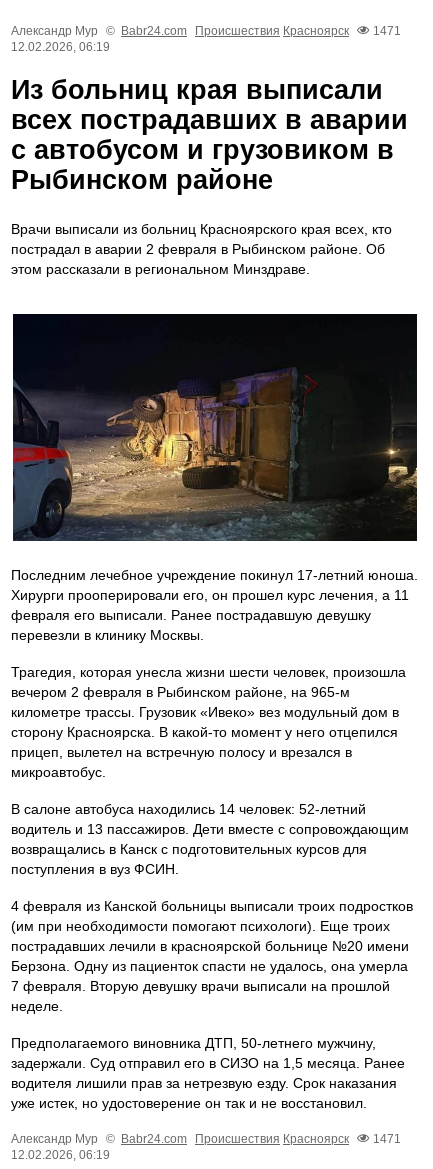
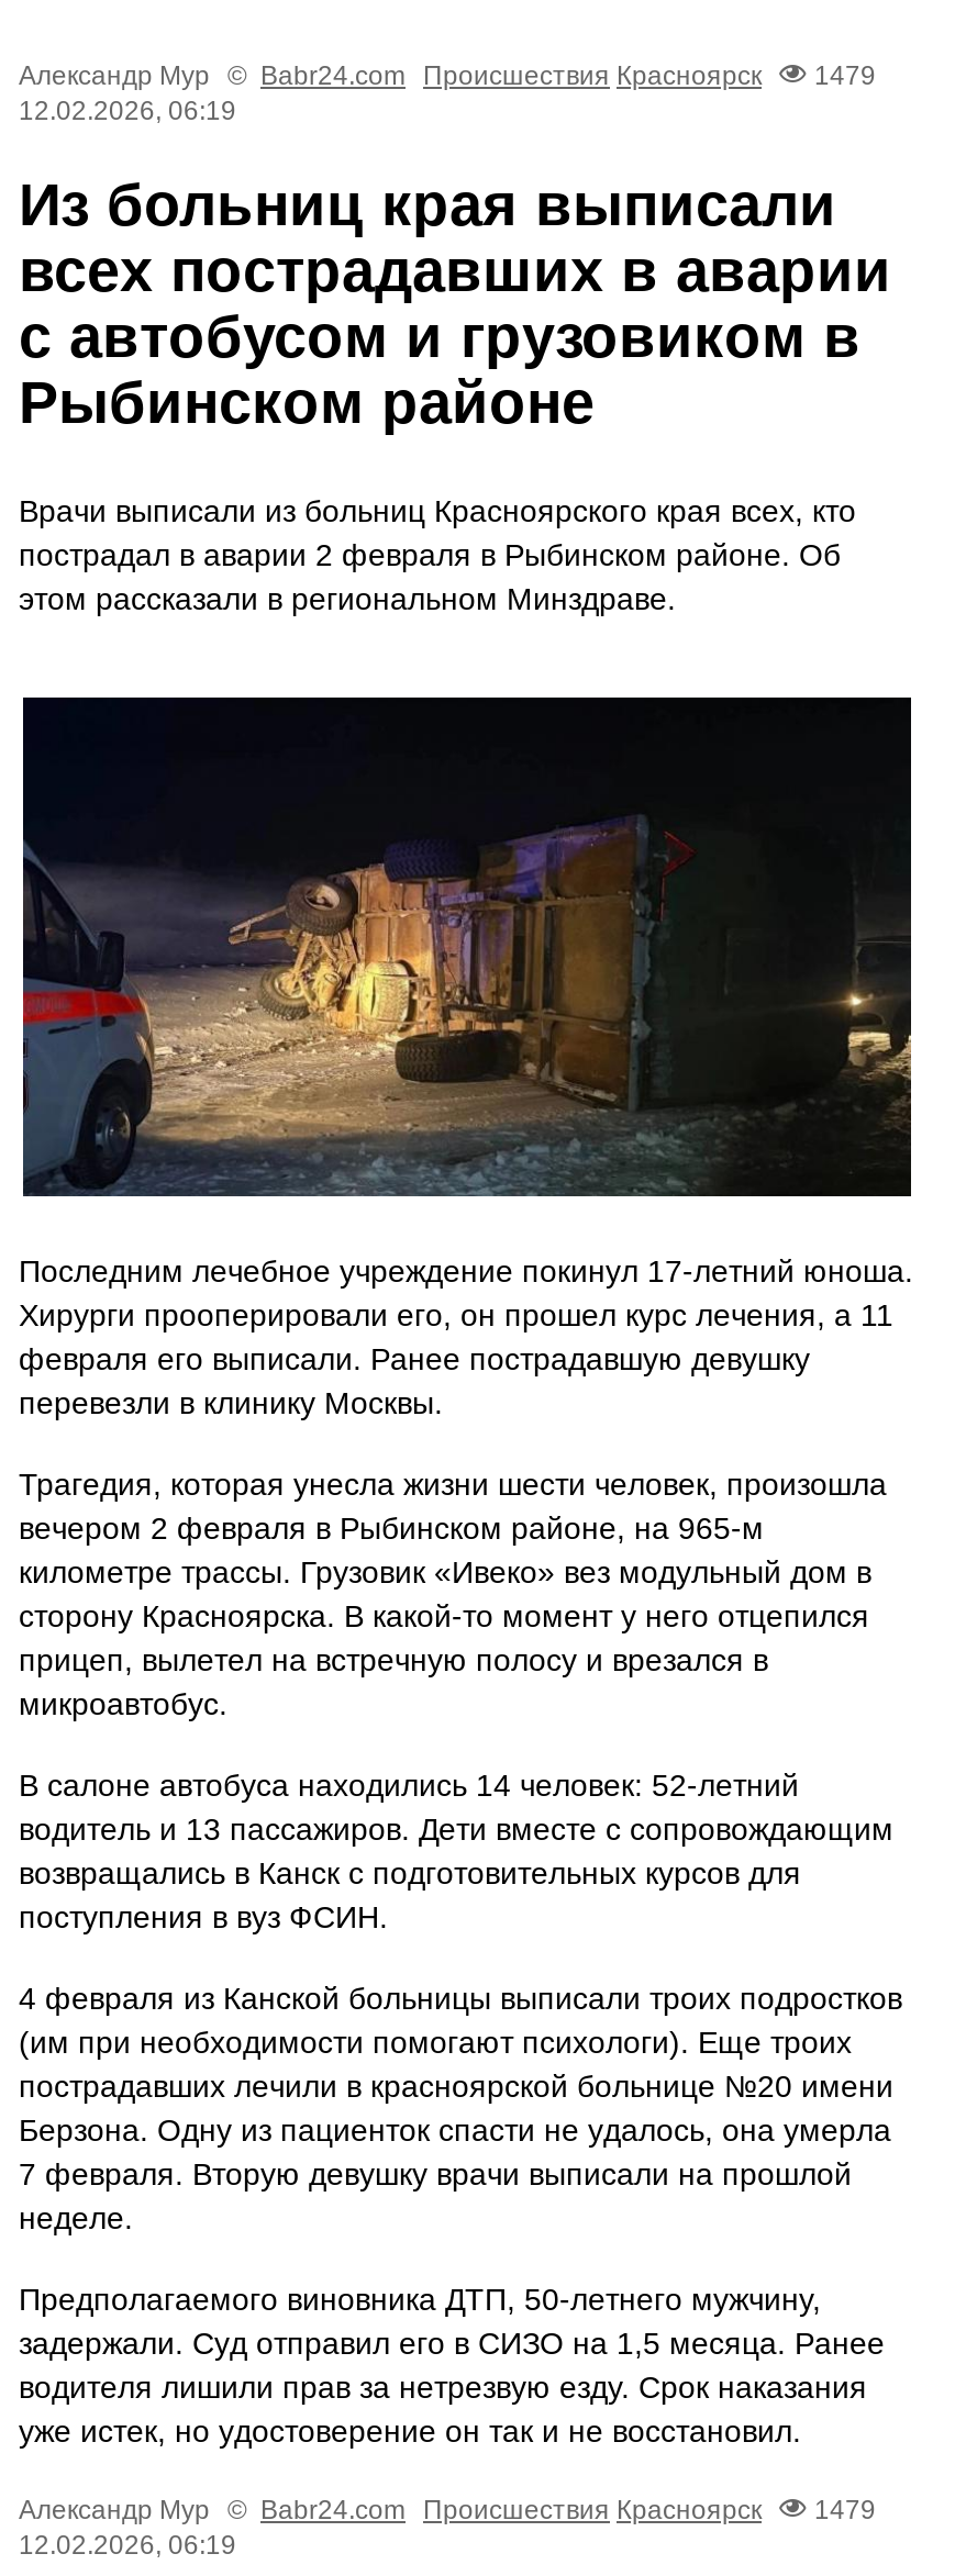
- Александр Мур © Babr24.com Происшествия Красноярск 1471
+ Александр Мур © Babr24.com Происшествия Красноярск 1479

- Александр Мур © Babr24.com Происшествия Красноярск 1471
+ Александр Мур © Babr24.com Происшествия Красноярск 1479
